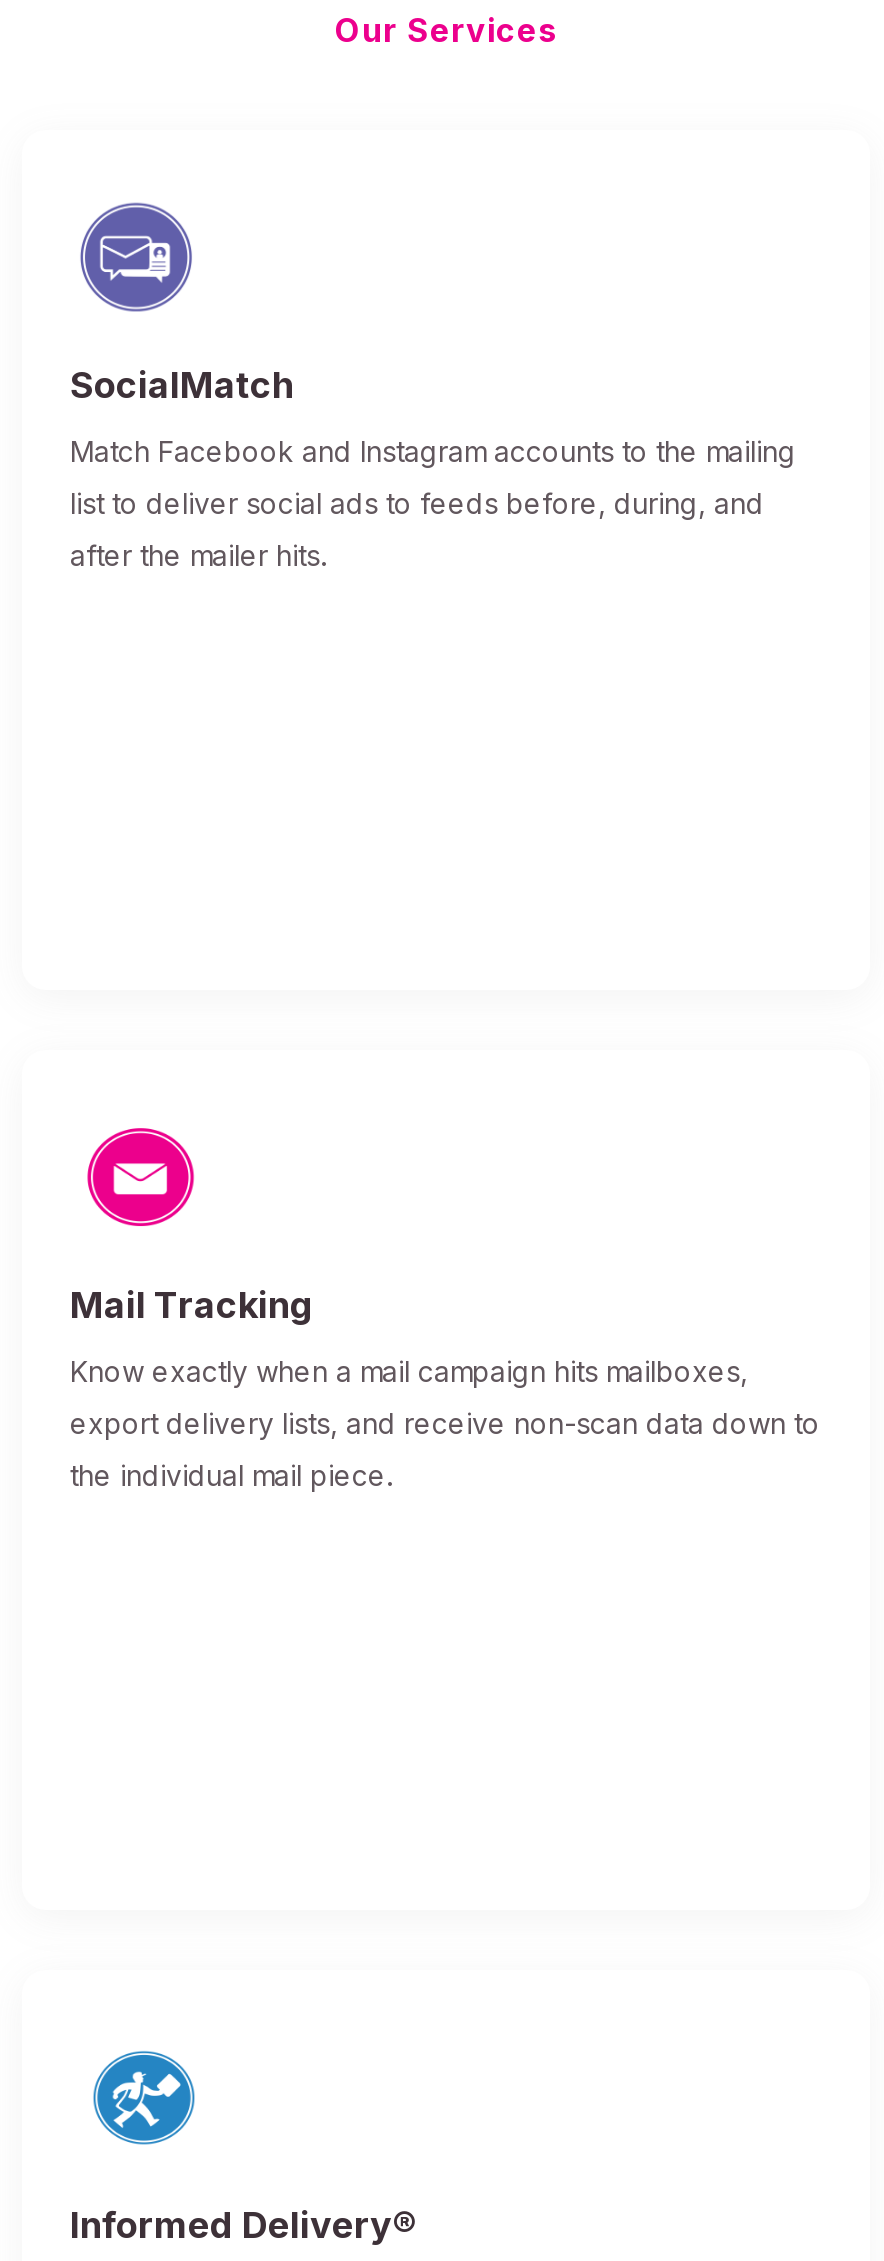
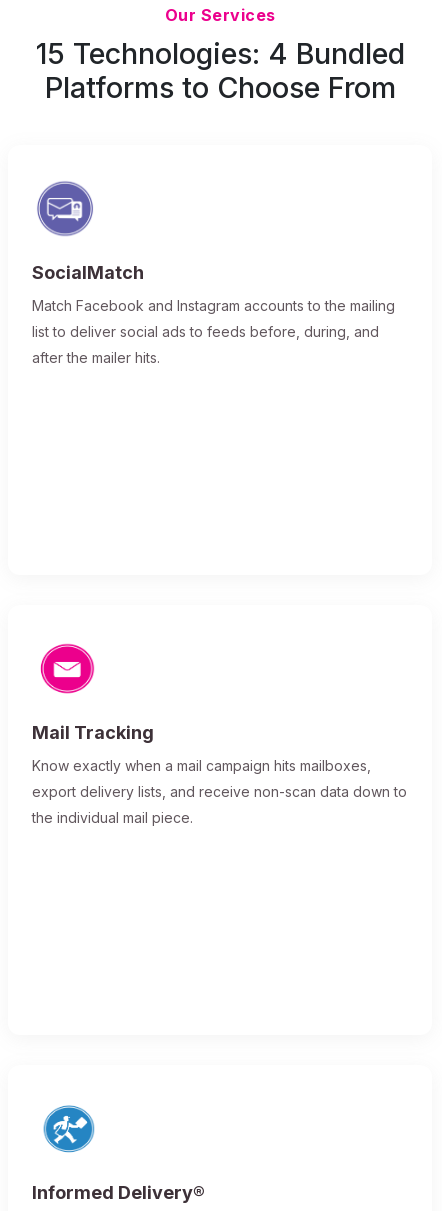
+ 15 Technologies: 4 Bundled
+ Platforms to Choose From
